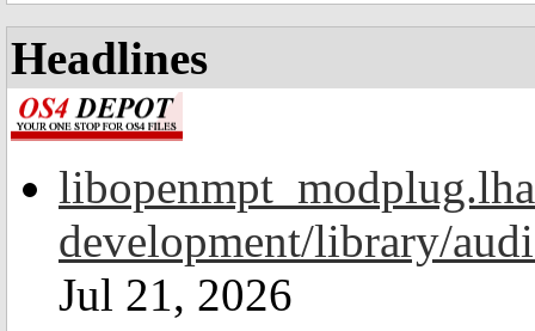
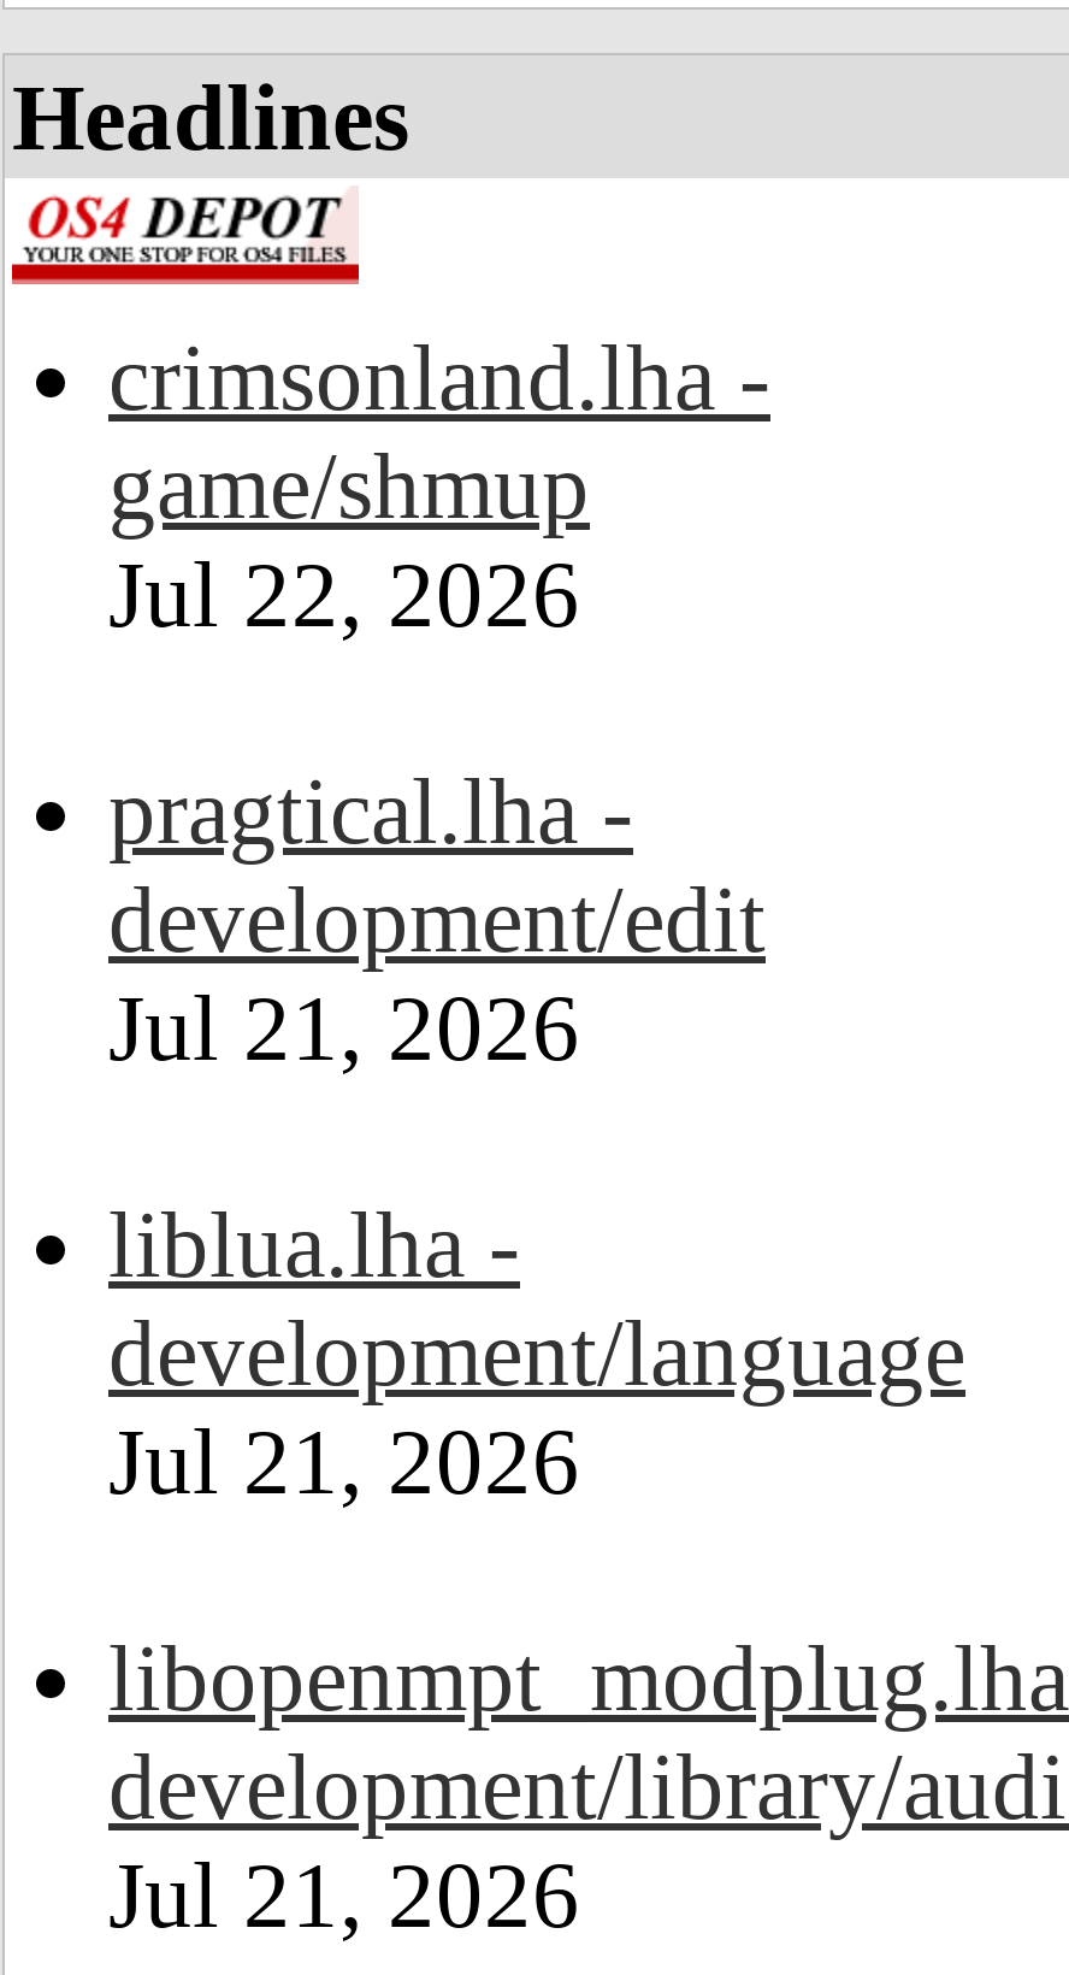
+ crimsonland.lha -
+ game/shmup
+ Jul 22, 2026
+ pragtical.lha -
+ development/edit
+ Jul 21, 2026
+ liblua.lha -
+ development/language
+ Jul 21, 2026
